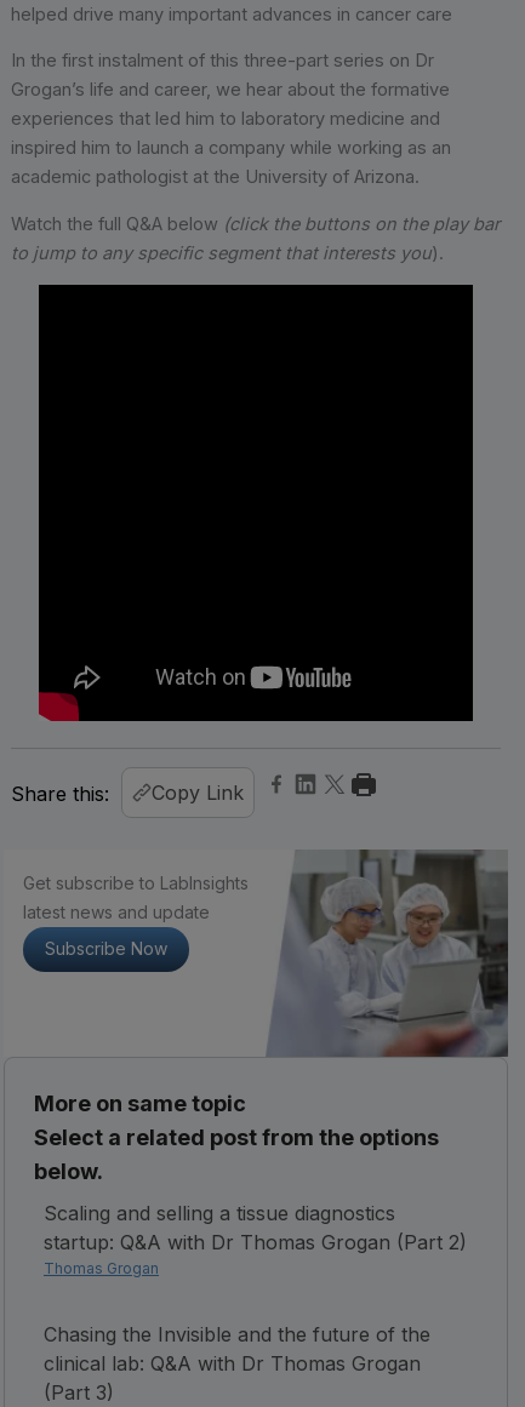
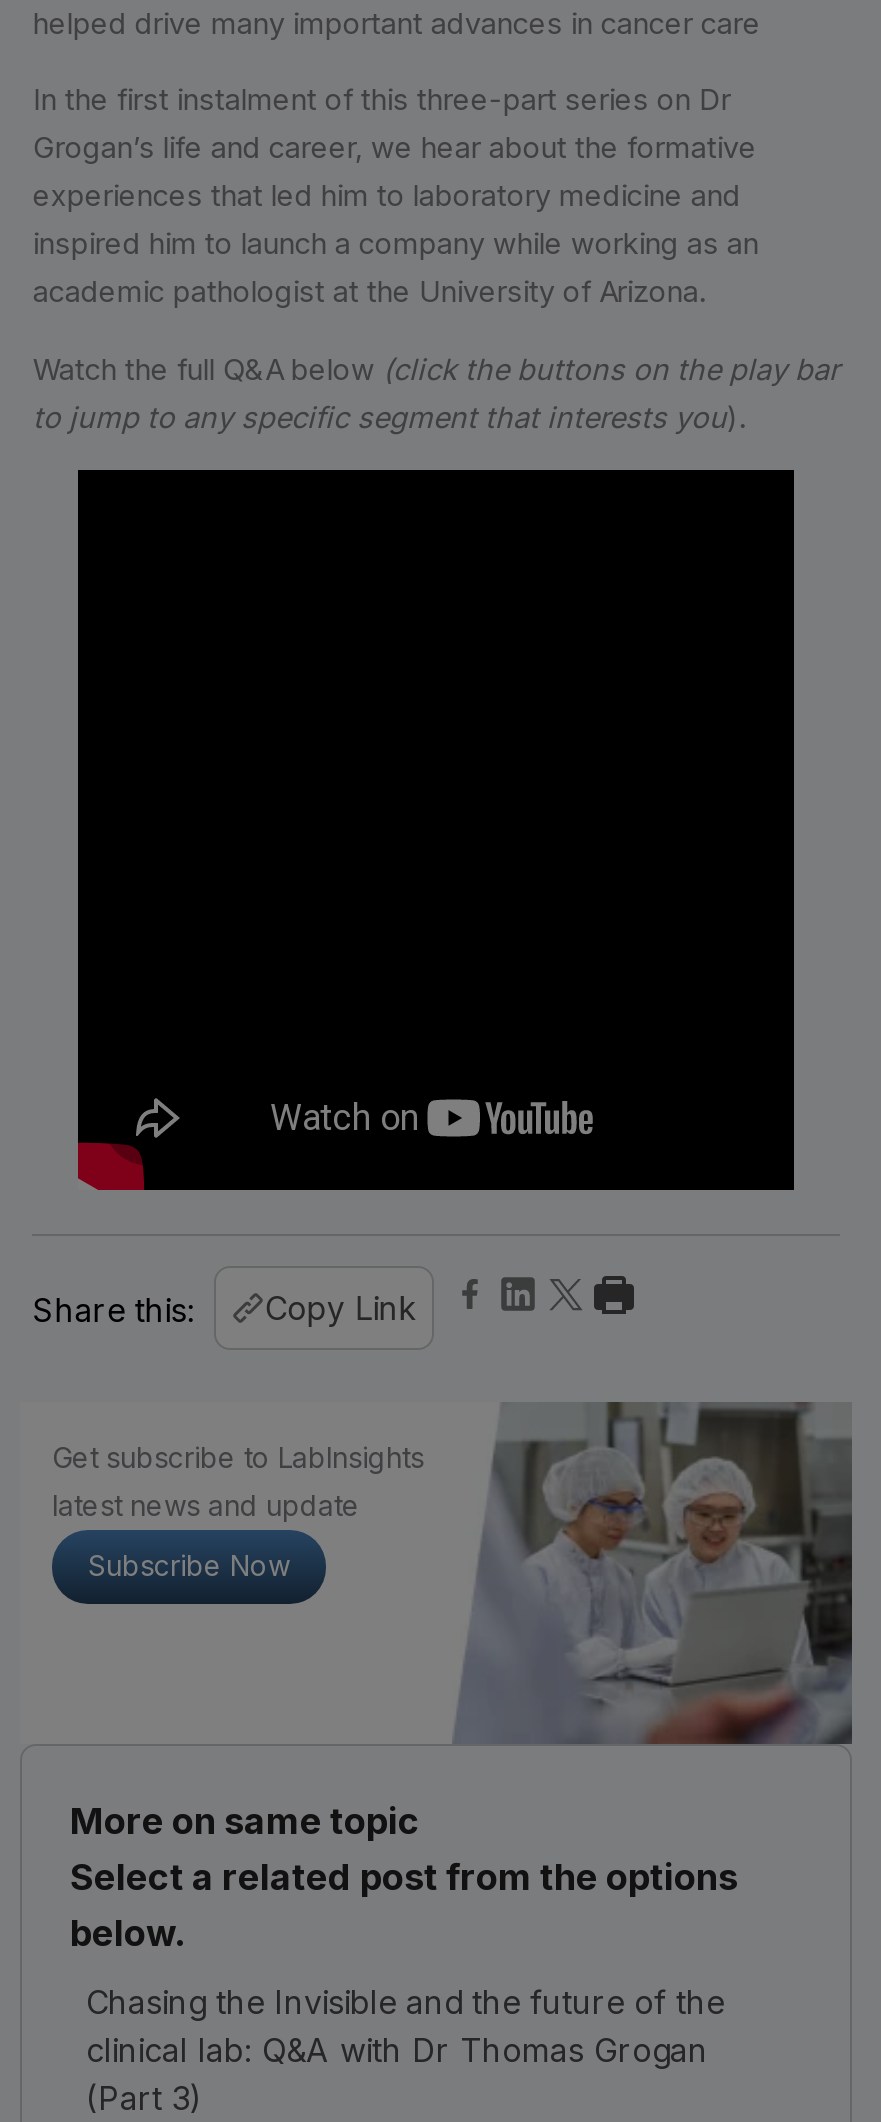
- Scaling and selling a tissue diagnostics
- startup: Q&A with Dr Thomas Grogan (Part 2)
- Thomas Grogan
